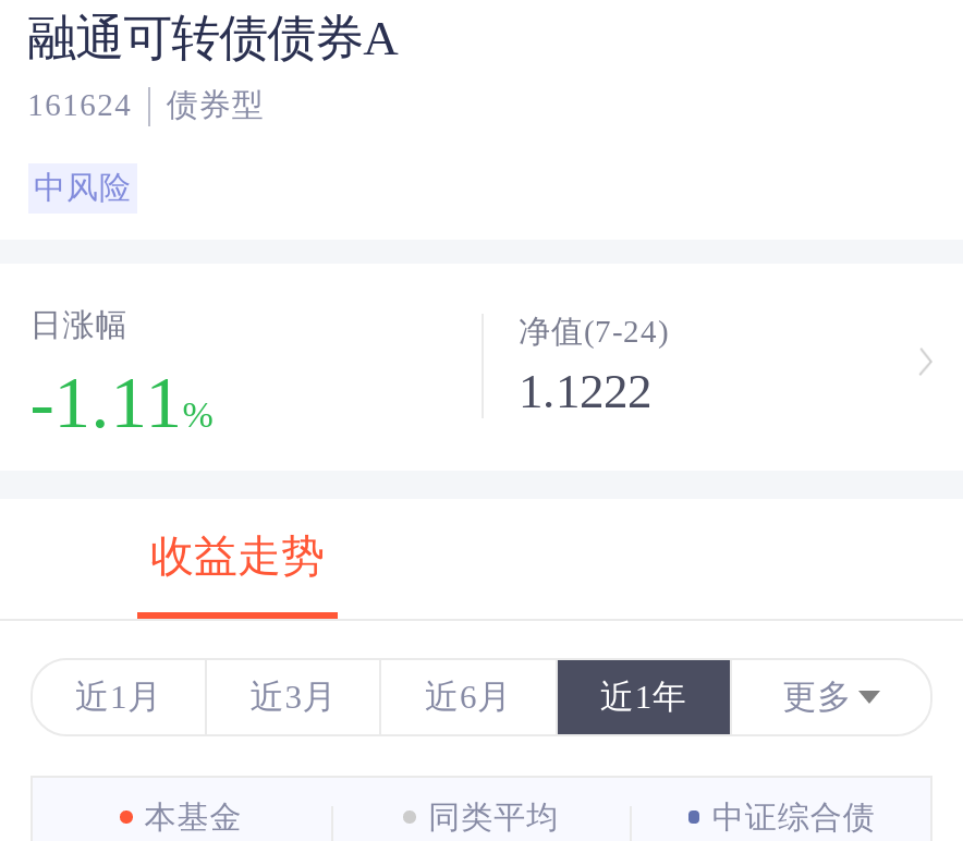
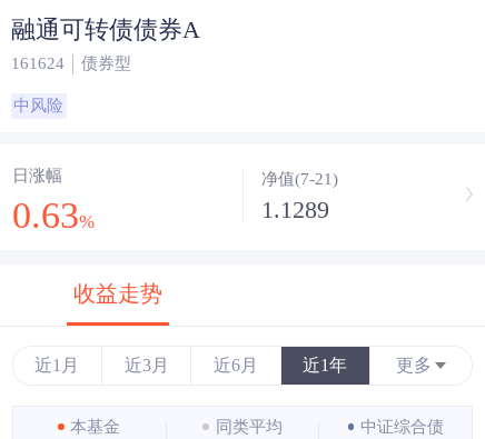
- 净值(7-24)
+ 净值(7-21)

- -1.11%
+ 0.63%

- 1.1222
+ 1.1289
